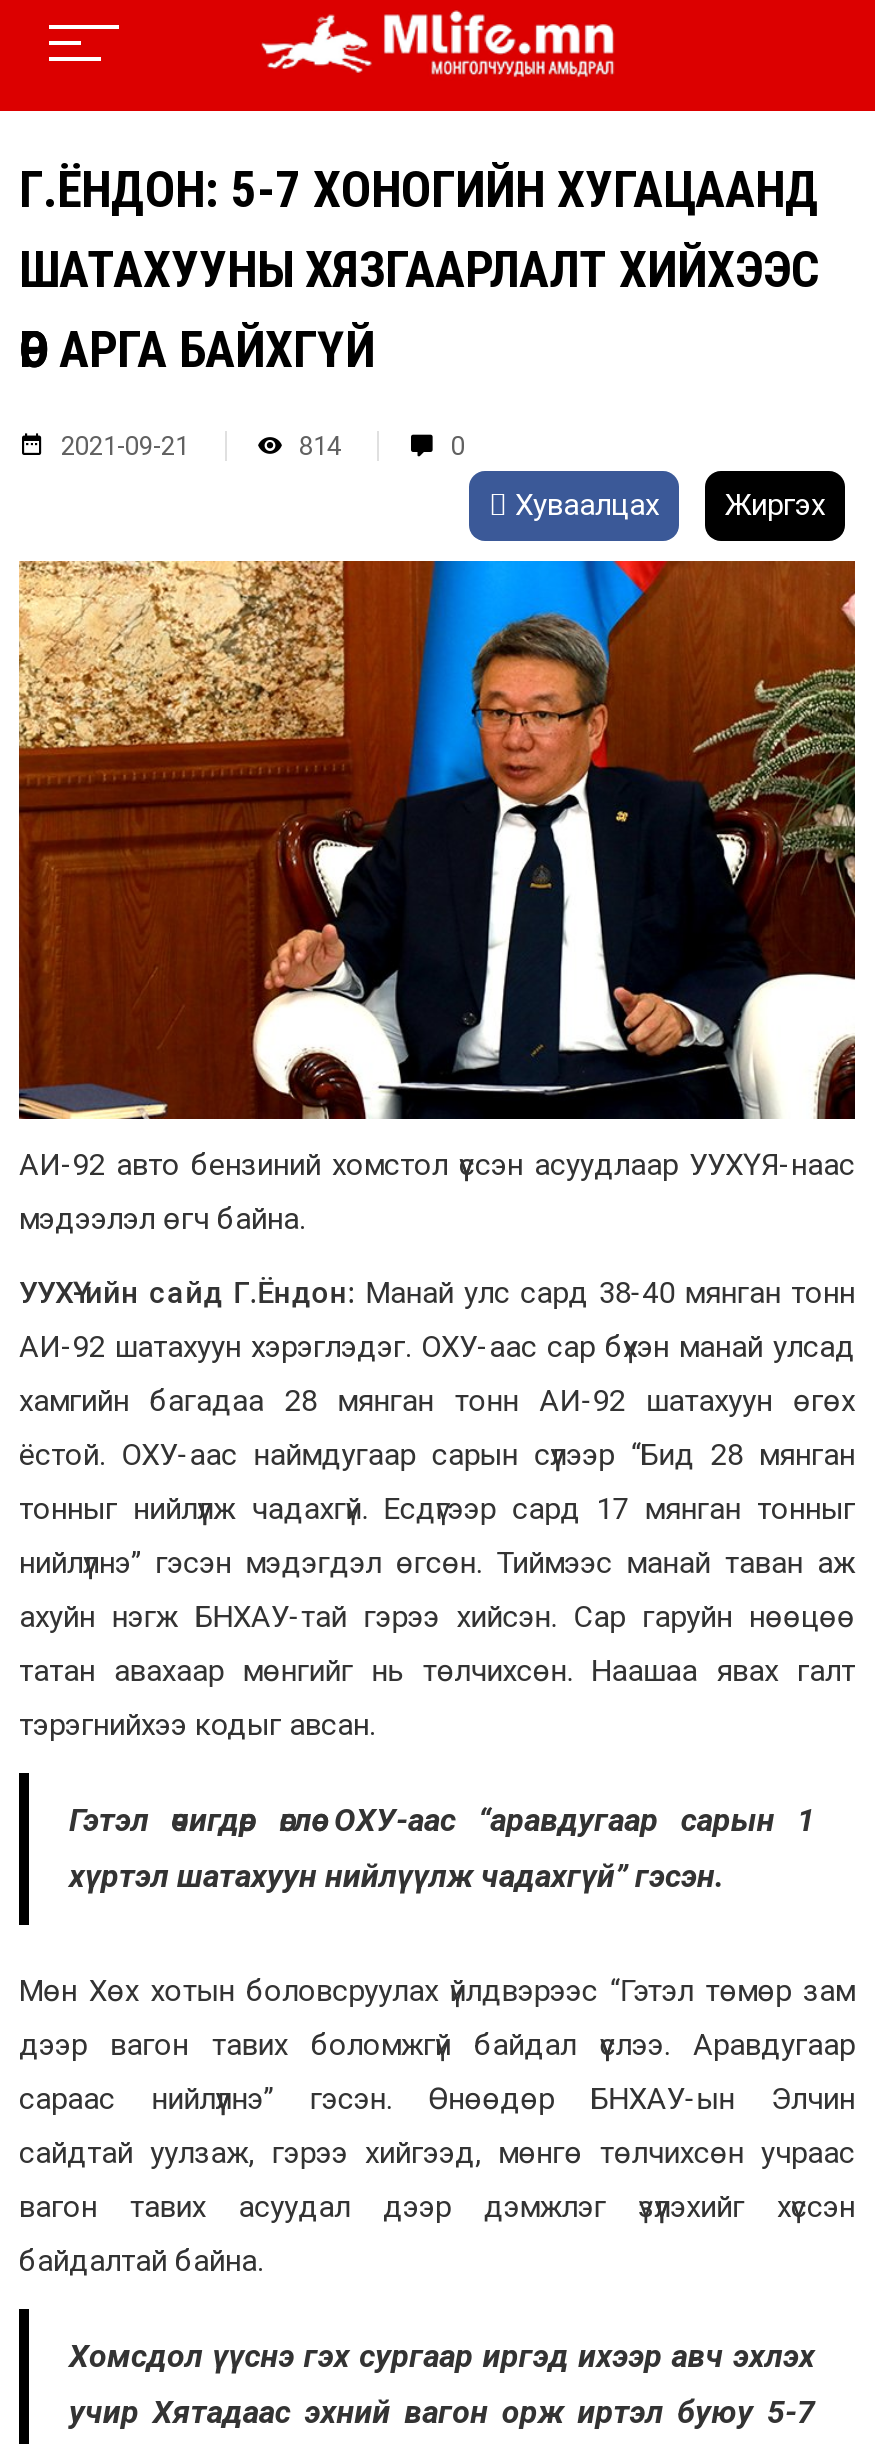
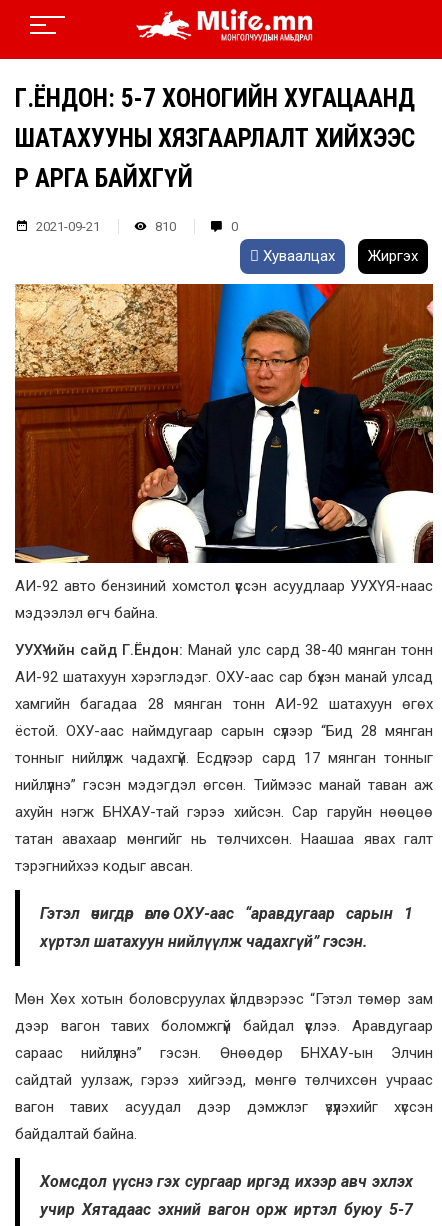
- 814
+ 810
